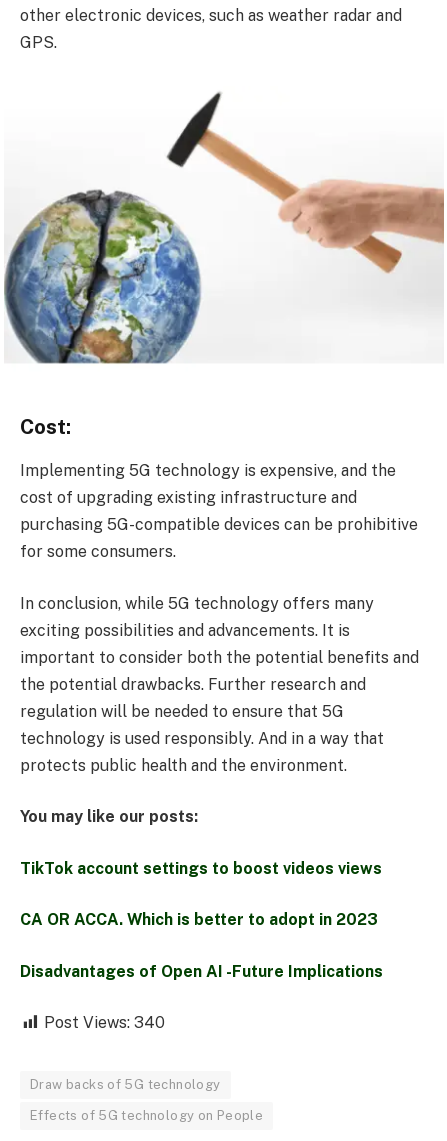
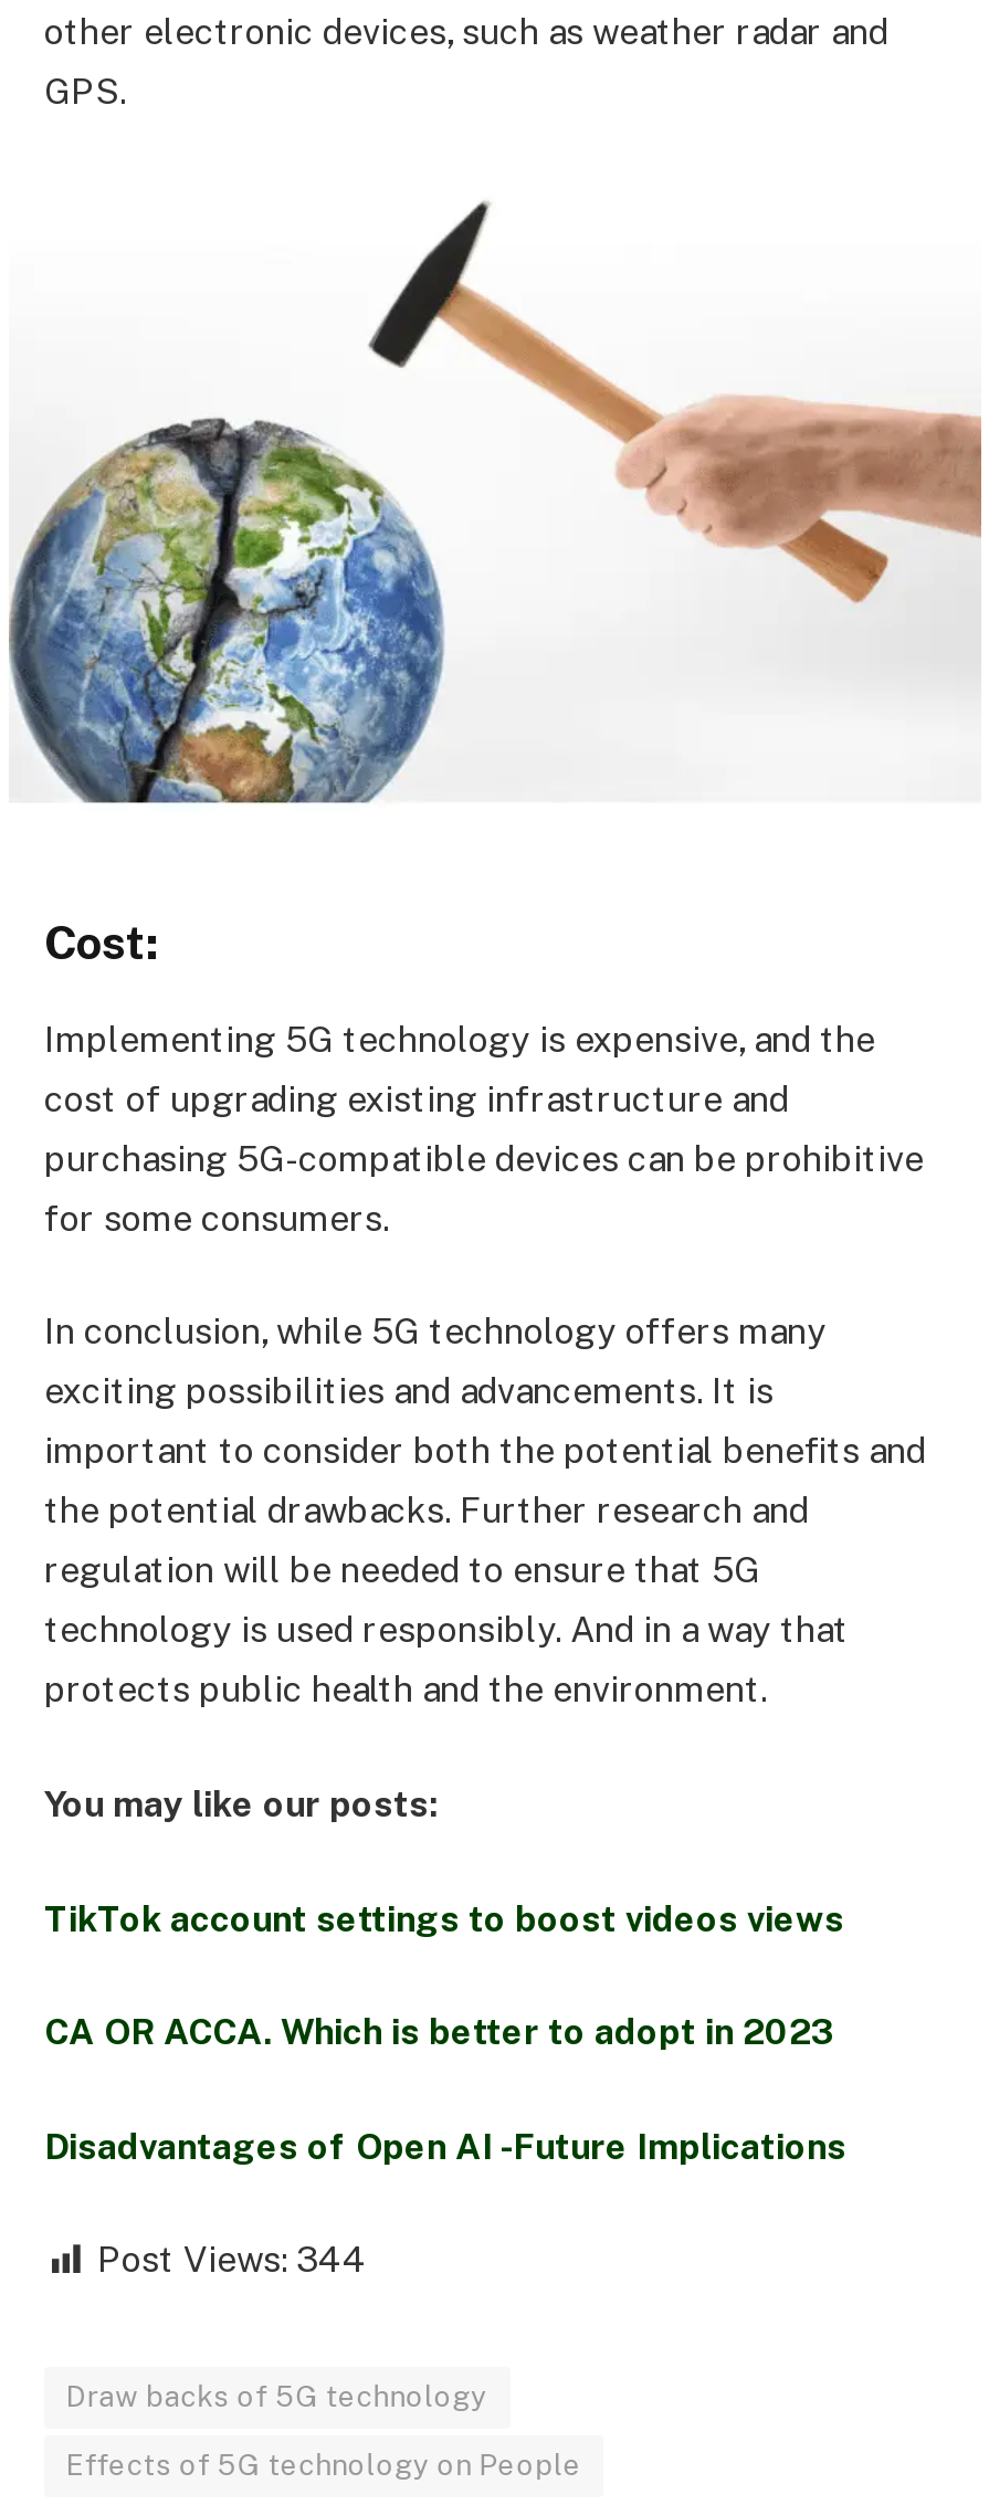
- Post Views: 340
+ Post Views: 344
